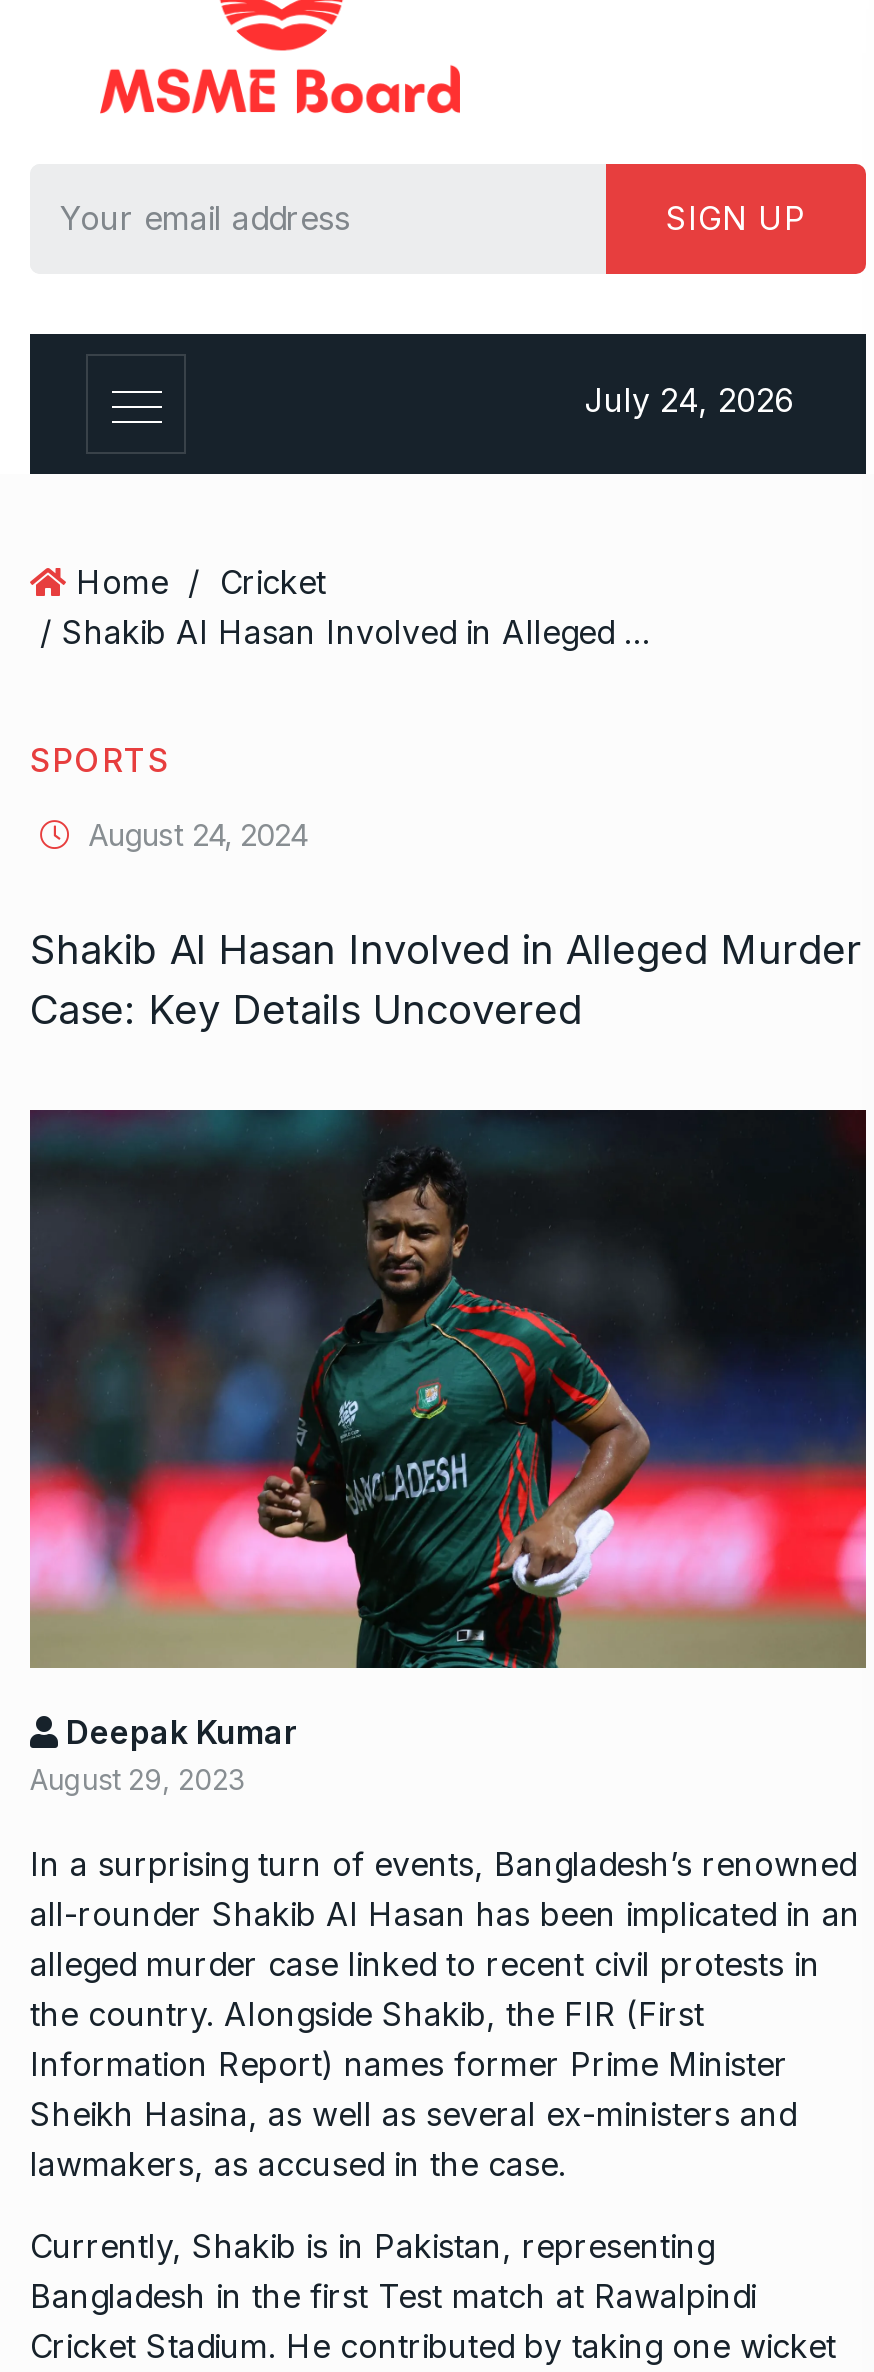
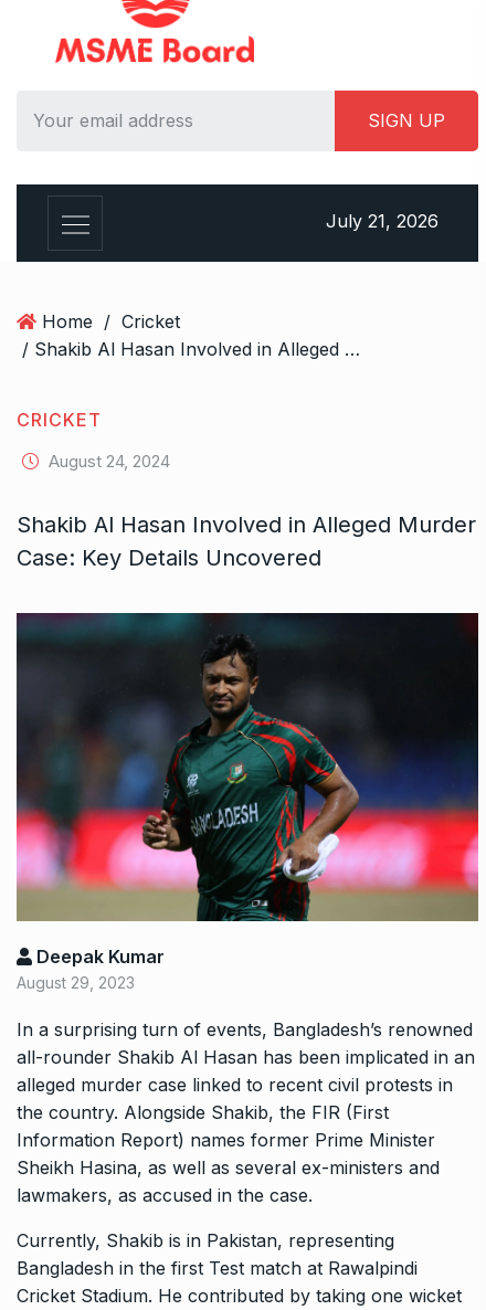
- July 24, 2026
+ July 21, 2026

- SPORTS
+ CRICKET
